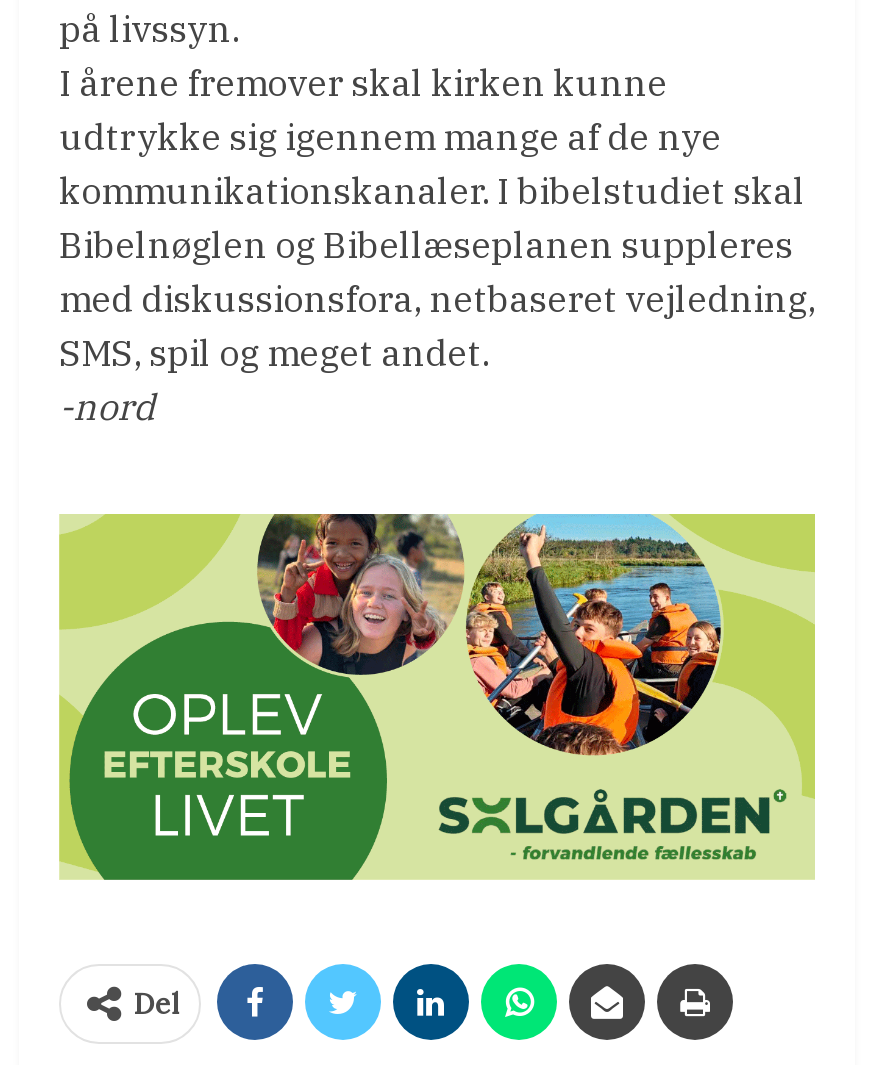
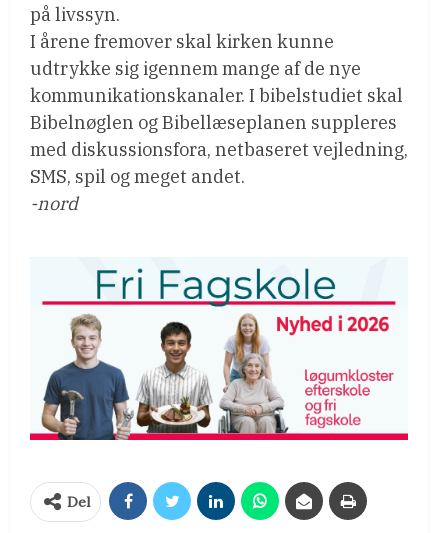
- [image]
+ [image]
